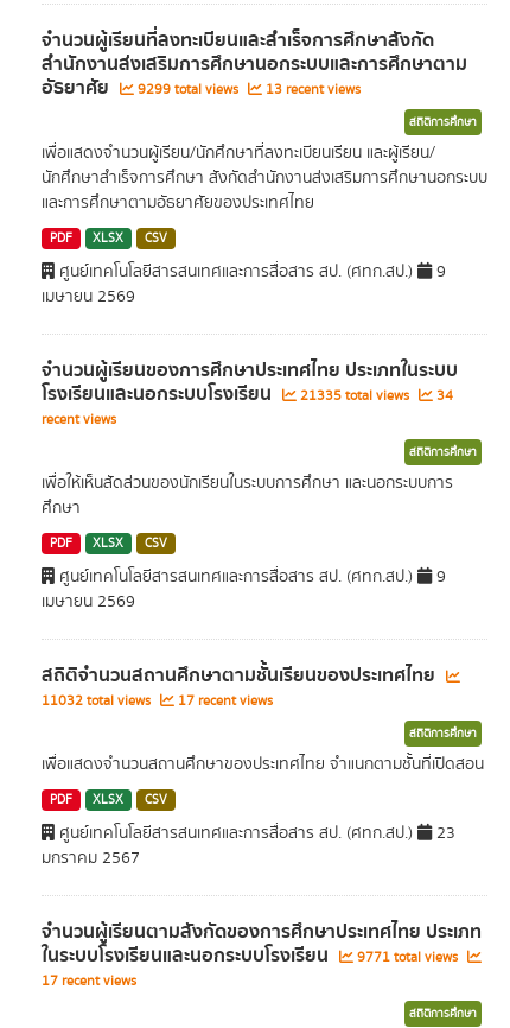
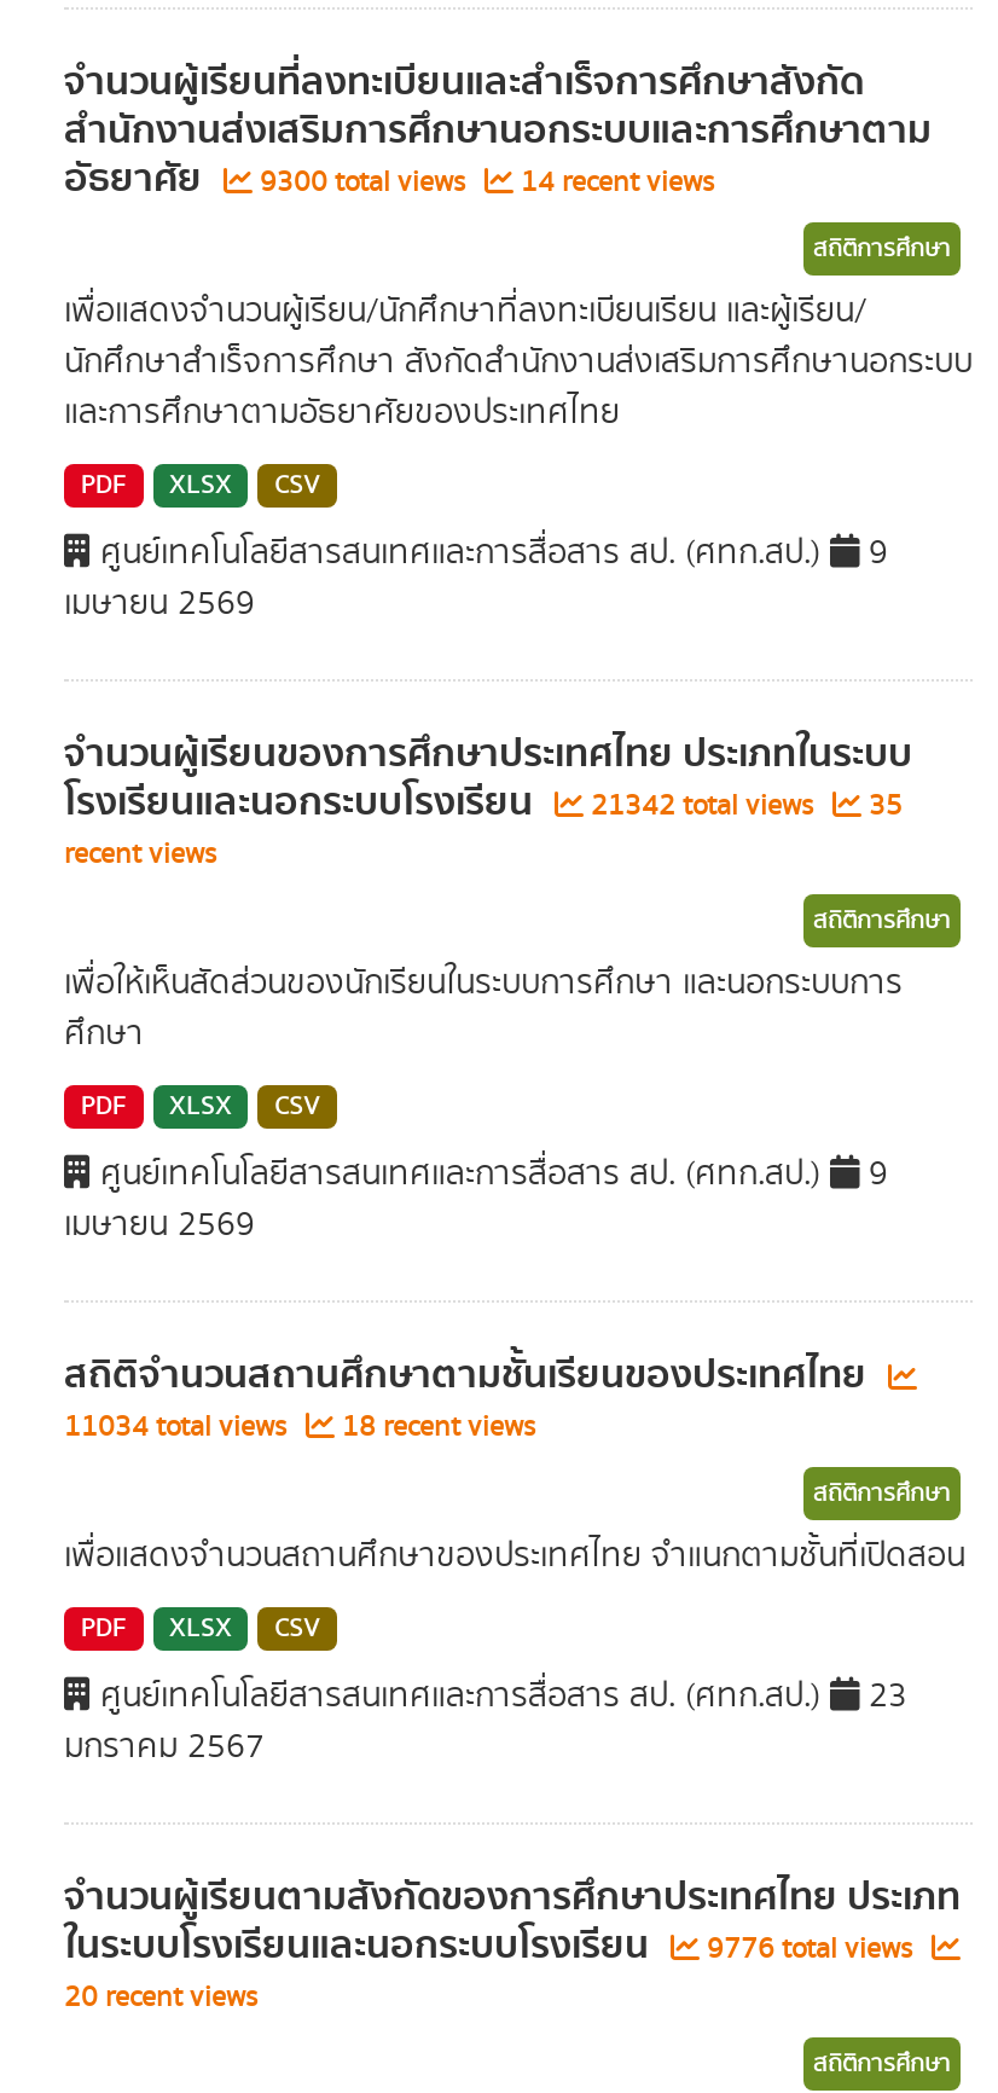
- 9299 total views
+ 9300 total views

- 13 recent views
+ 14 recent views

- 21335 total views
+ 21342 total views

- 34
+ 35

- 11032 total views
+ 11034 total views

- 17 recent views
+ 18 recent views

- ในระบบโรงเรียนและนอกระบบโรงเรียน 9771 total views
+ ในระบบโรงเรียนและนอกระบบโรงเรียน 9776 total views

- 17 recent views
+ 20 recent views
